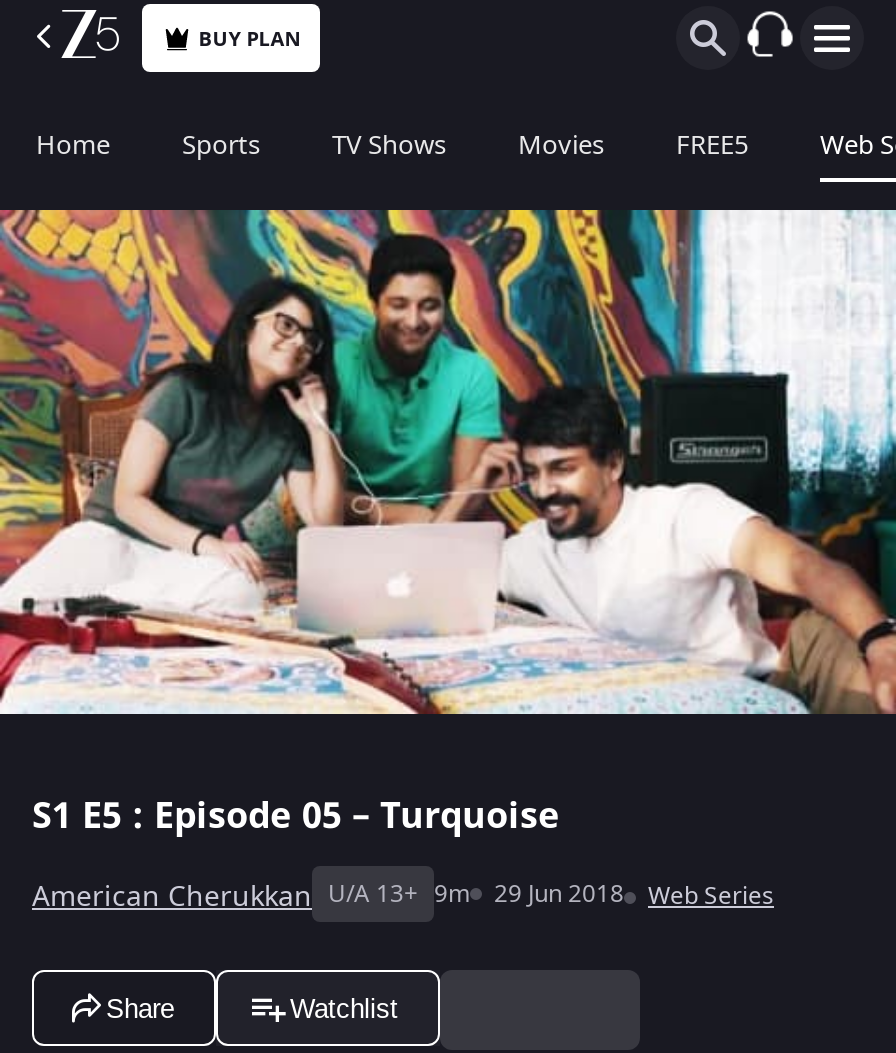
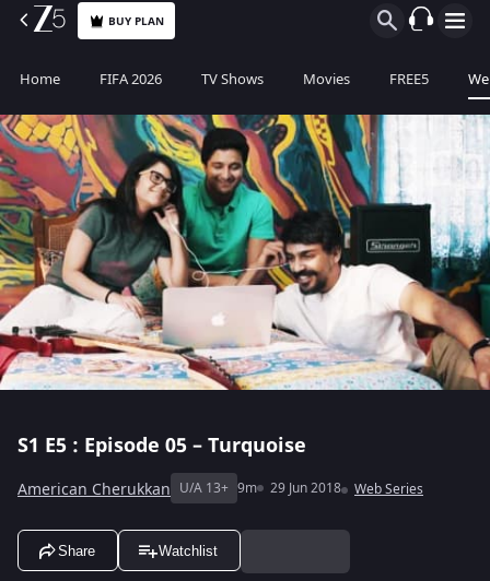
- Sports
+ FIFA 2026
